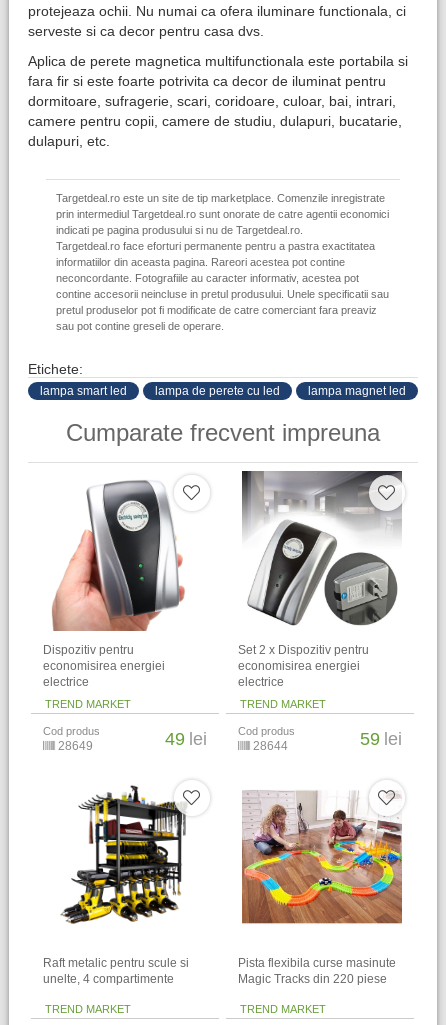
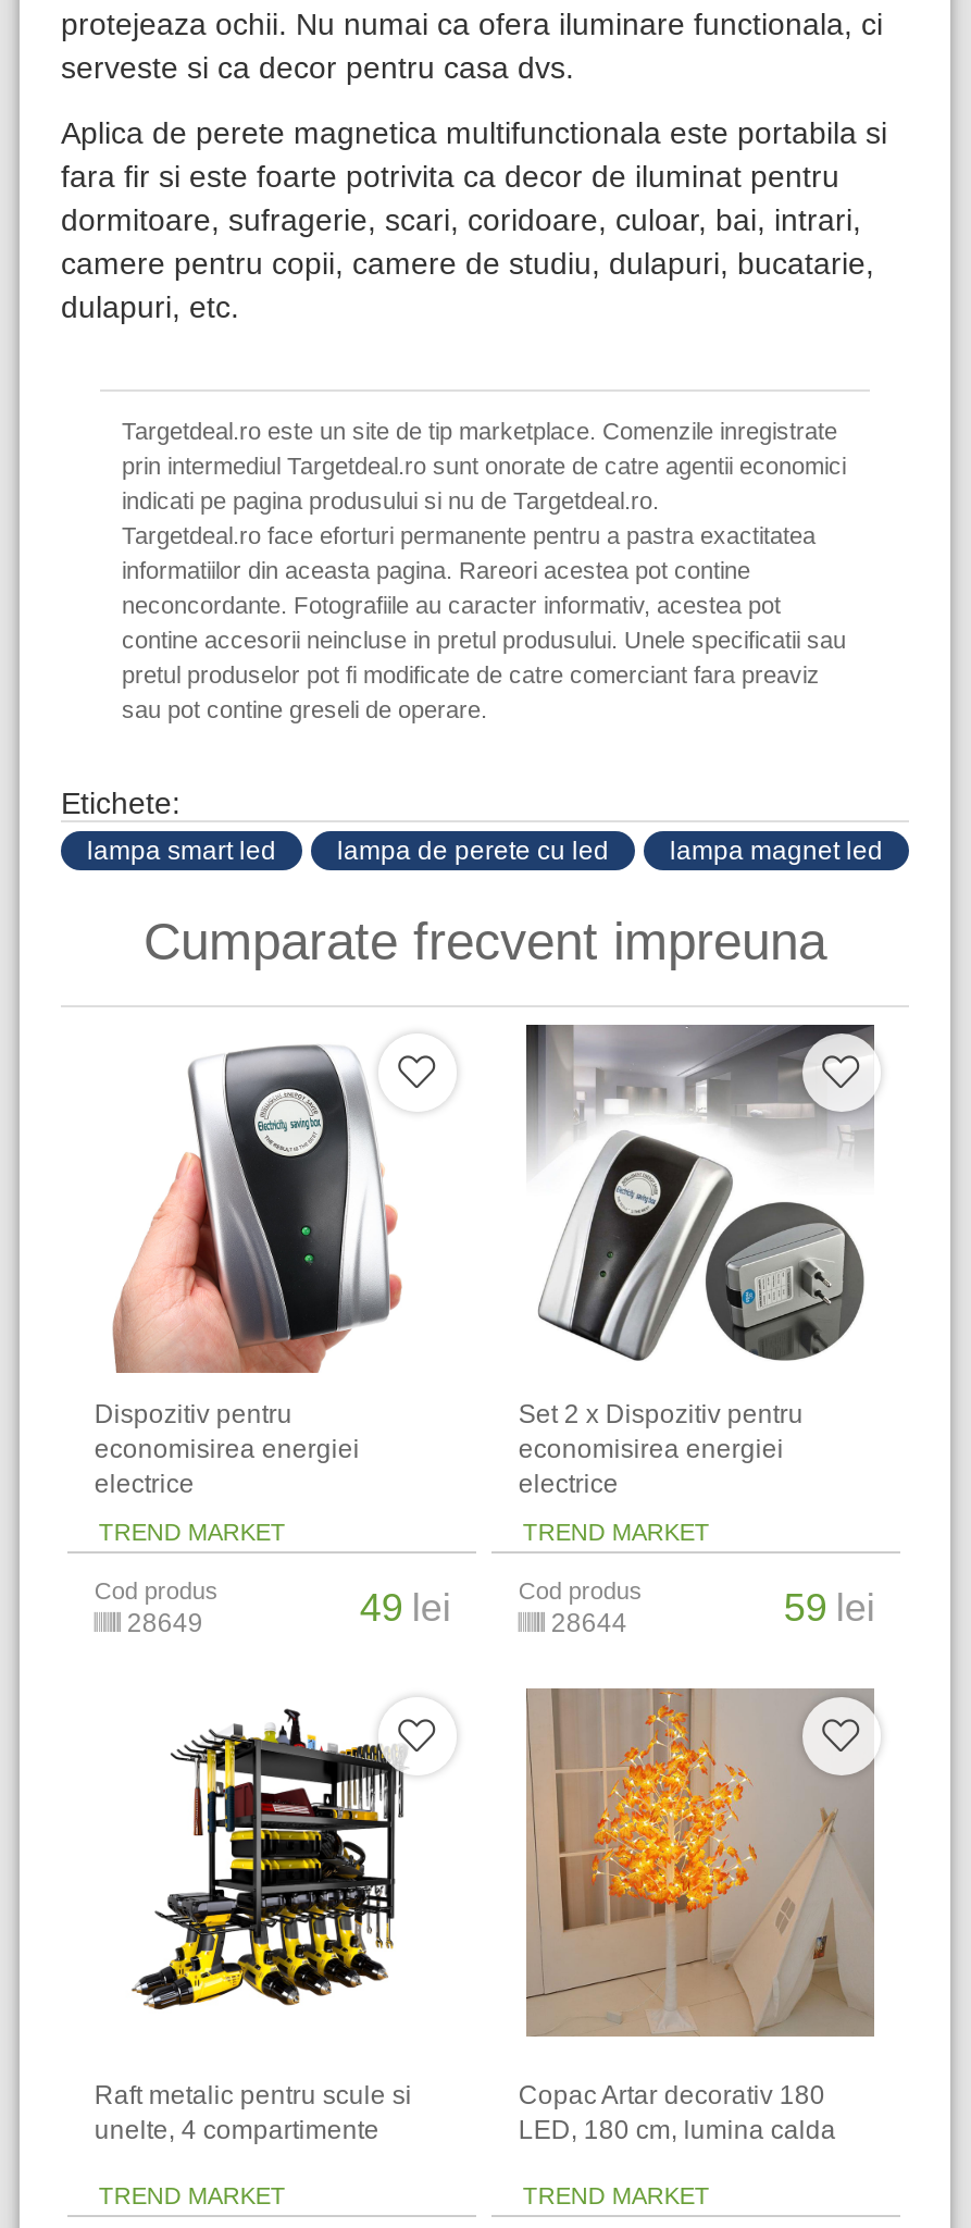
- [image]
- Pista flexibila curse masinute
- Magic Tracks din 220 piese
+ [image]
+ Copac Artar decorativ 180
+ LED, 180 cm, lumina calda
